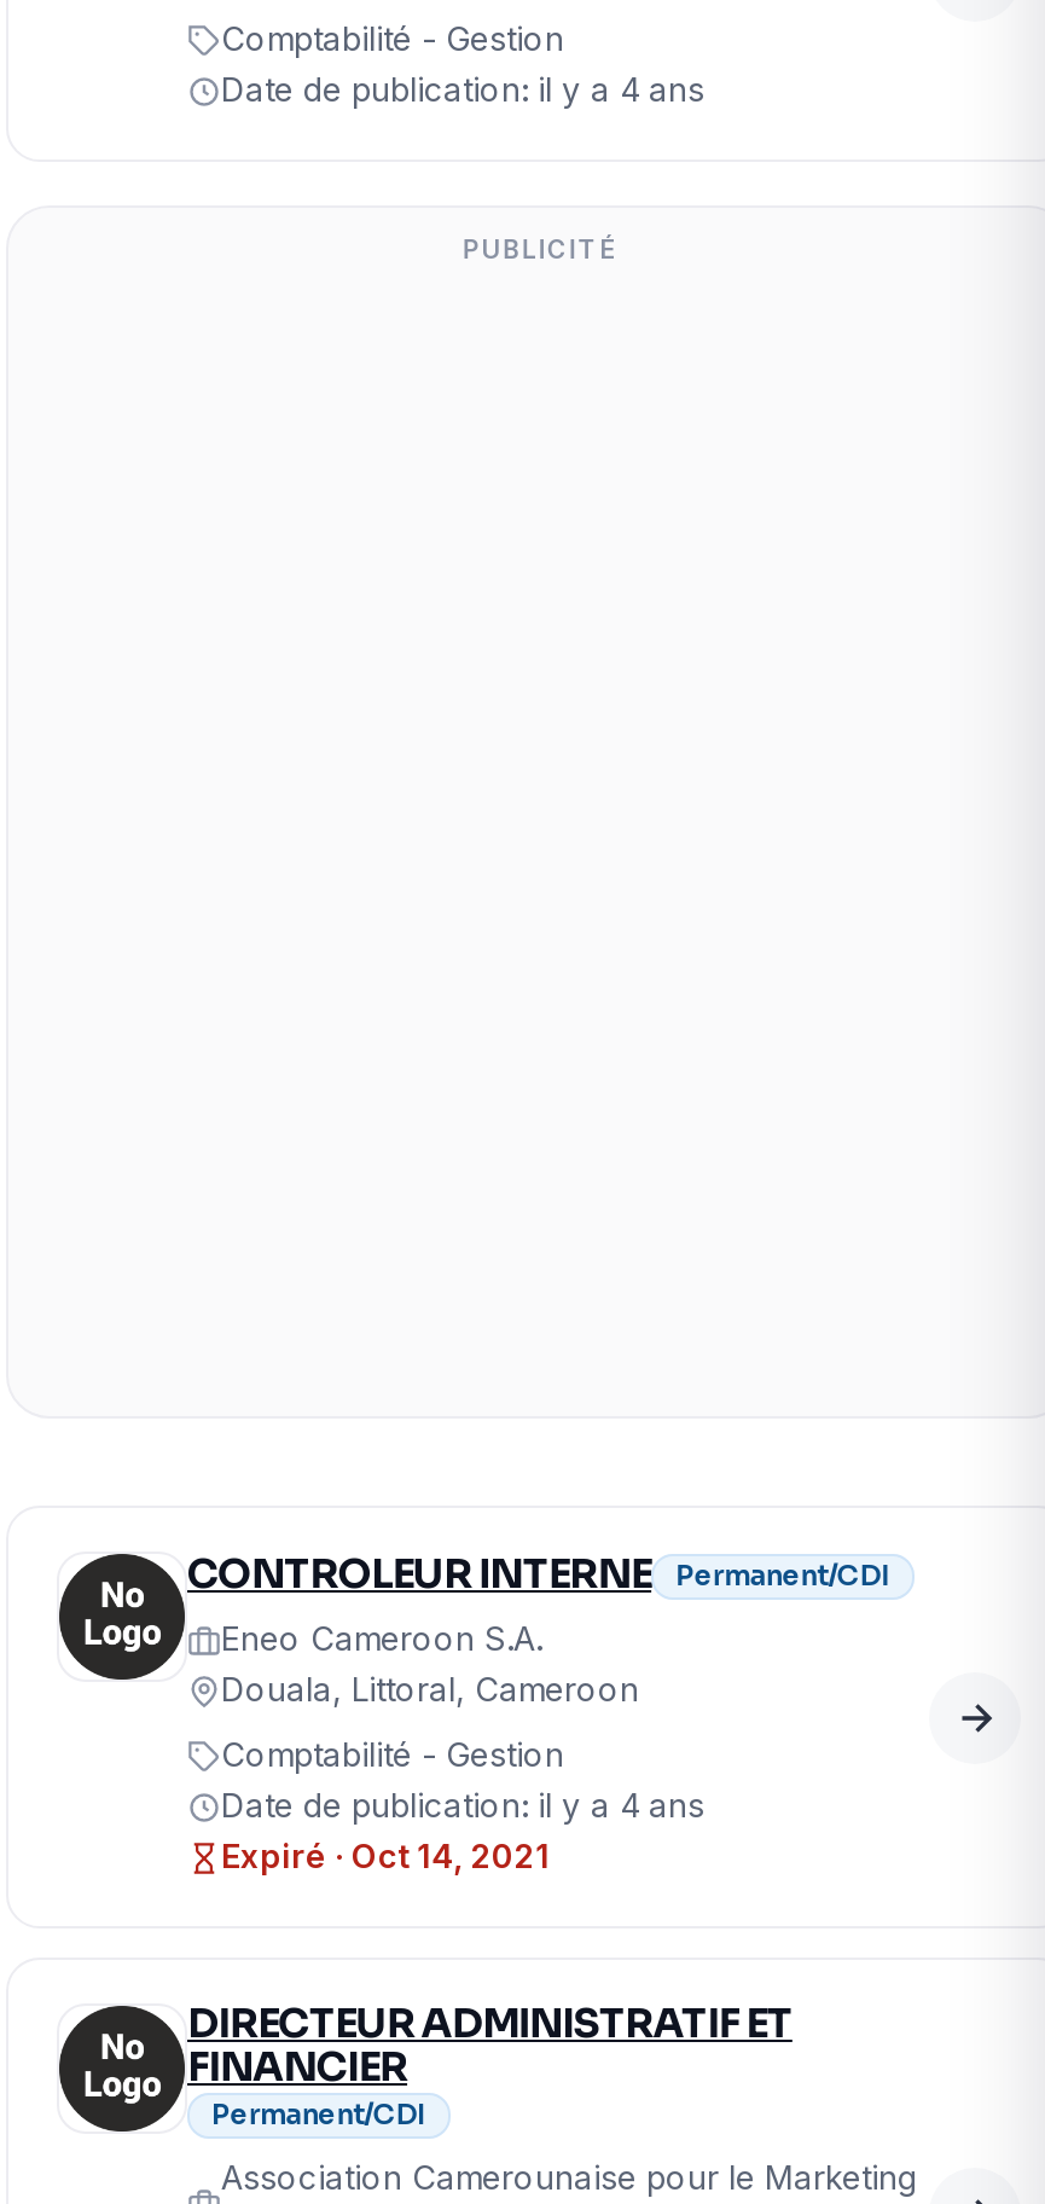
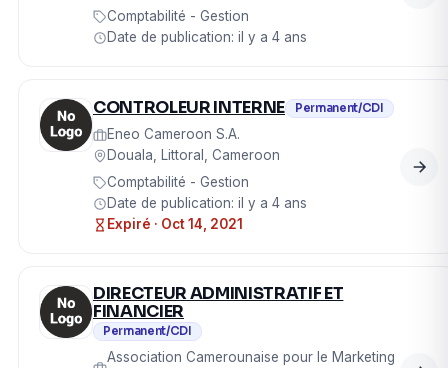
- PUBLICITÉ
